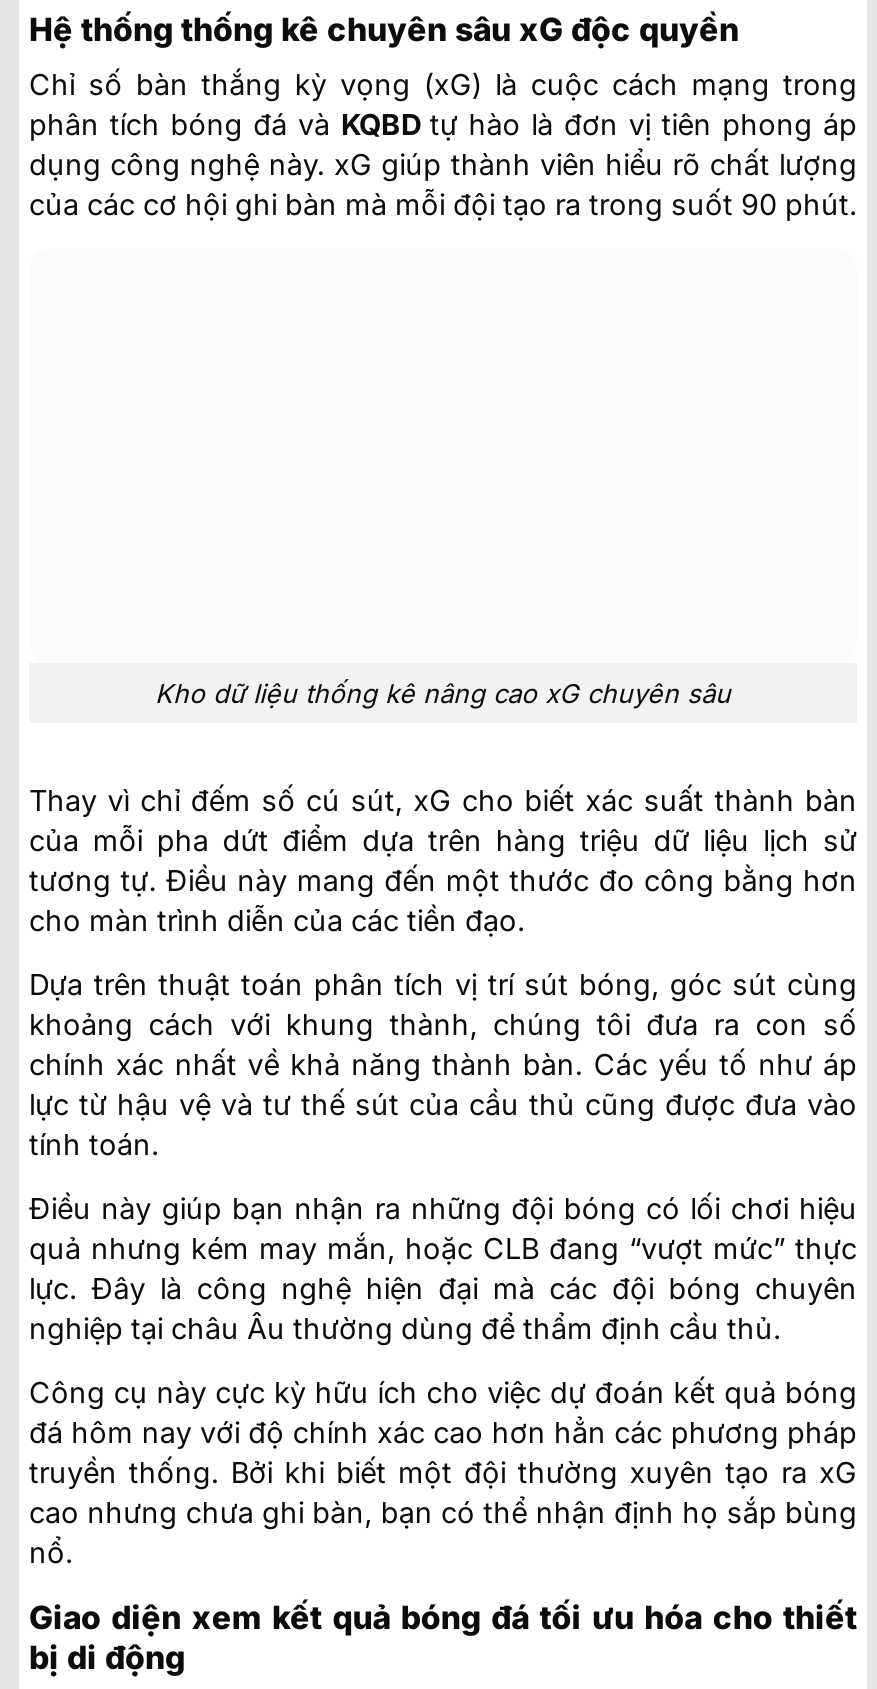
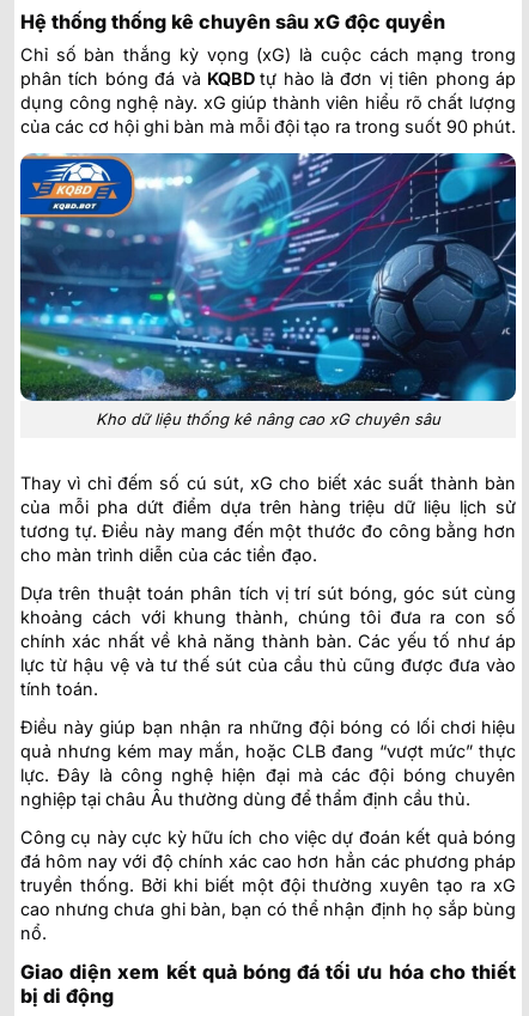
+ [image]
